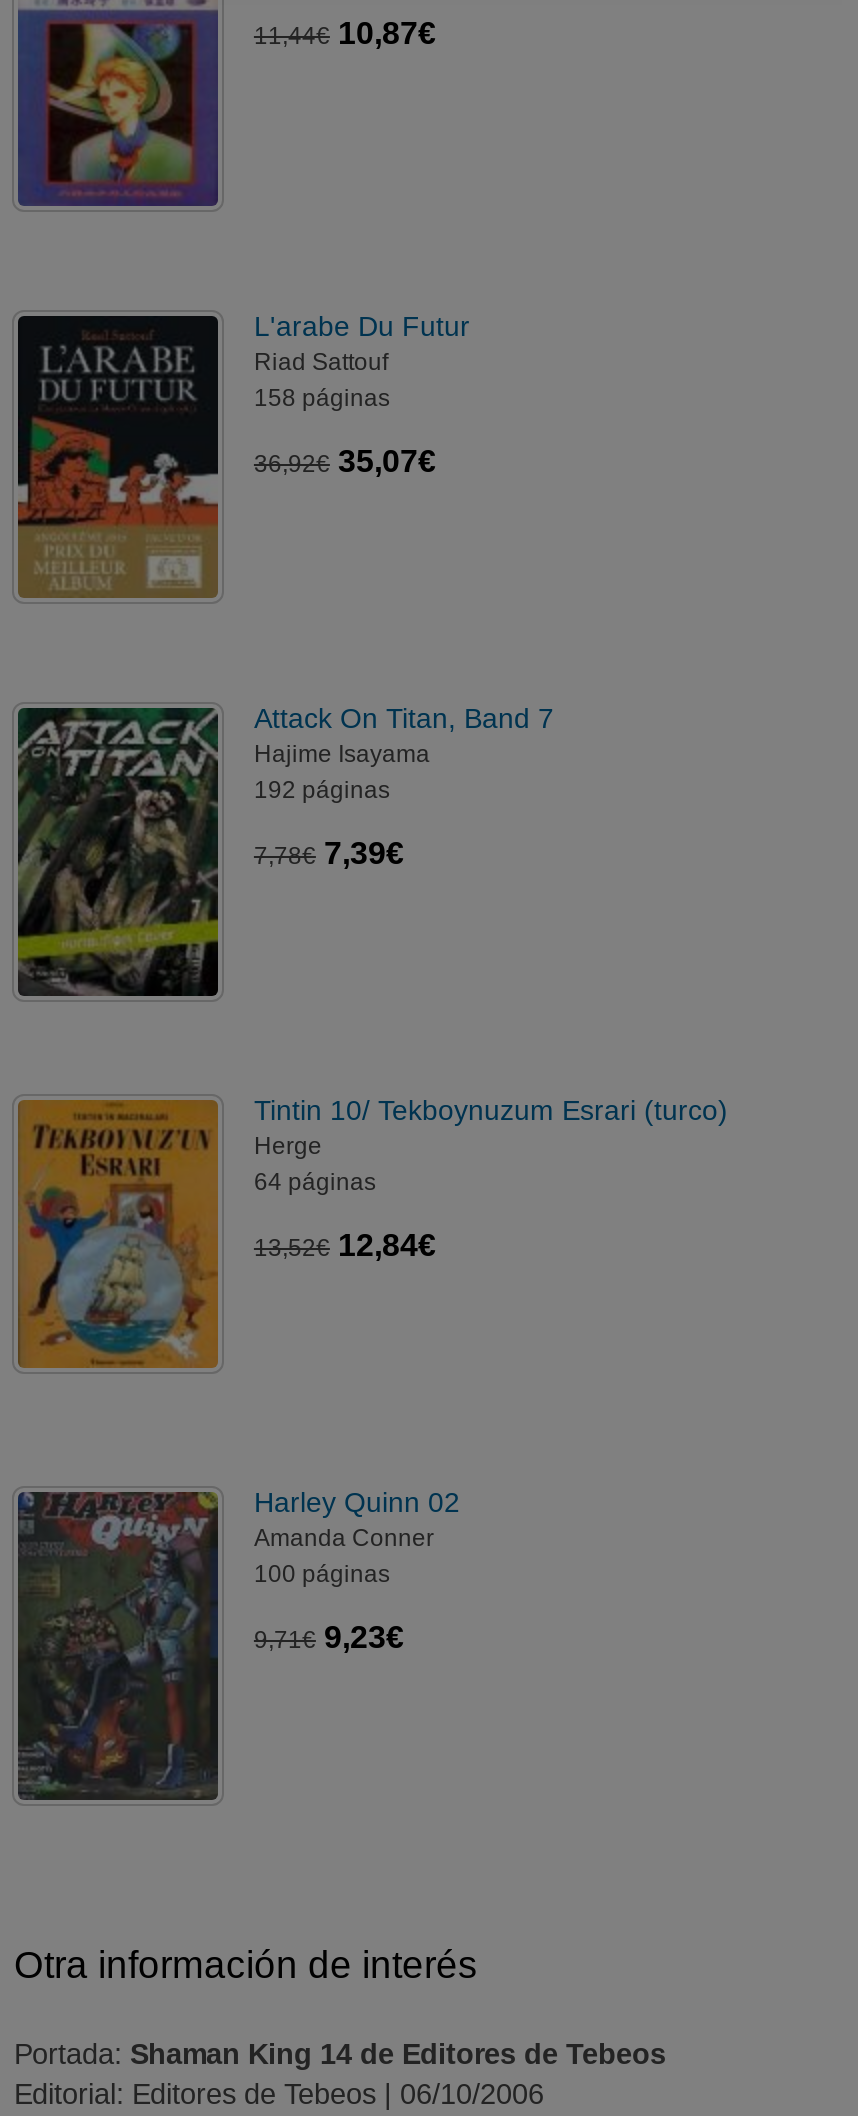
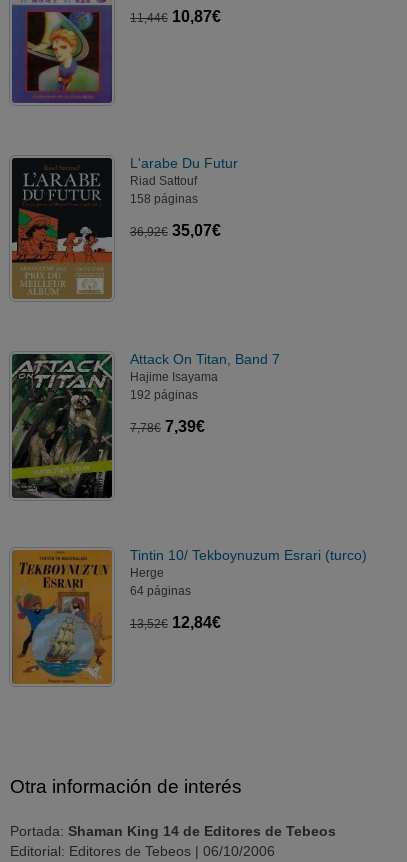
- [image]
- Harley Quinn 02
- Amanda Conner
- 100 páginas
- 9,71€9,23€
